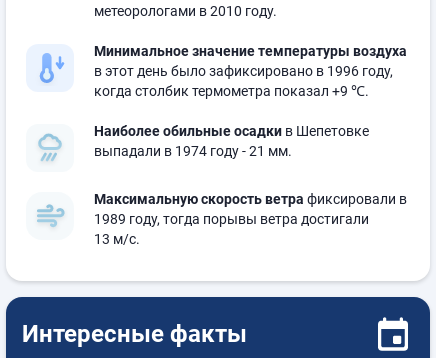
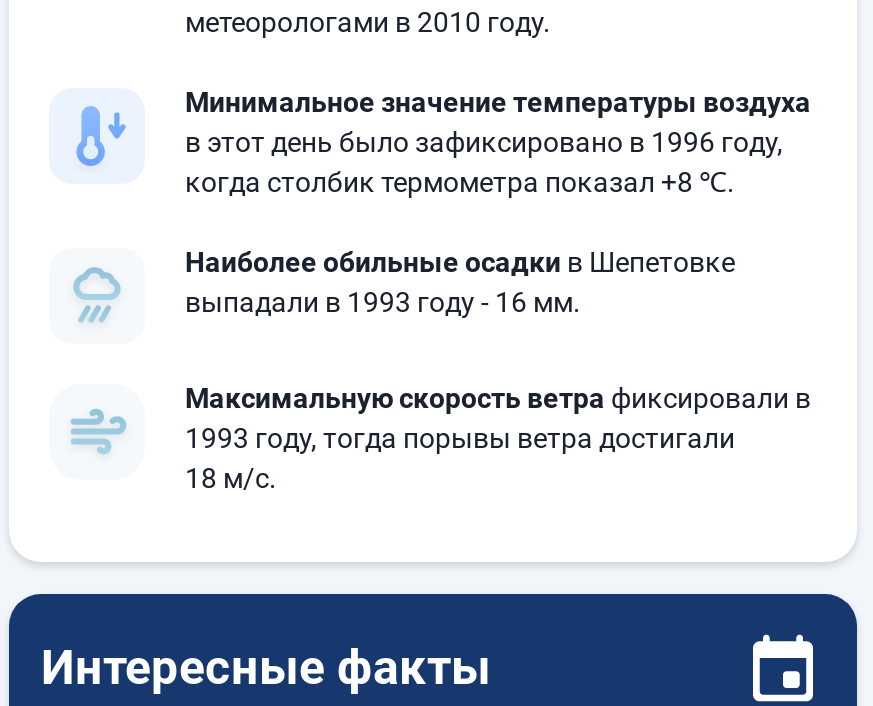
- когда столбик термометра показал +9 ℃.
+ когда столбик термометра показал +8 ℃.

- выпадали в 1974 году - 21 мм.
+ выпадали в 1993 году - 16 мм.

- 1989 году, тогда порывы ветра достигали
+ 1993 году, тогда порывы ветра достигали

- 13 м/с.
+ 18 м/с.
